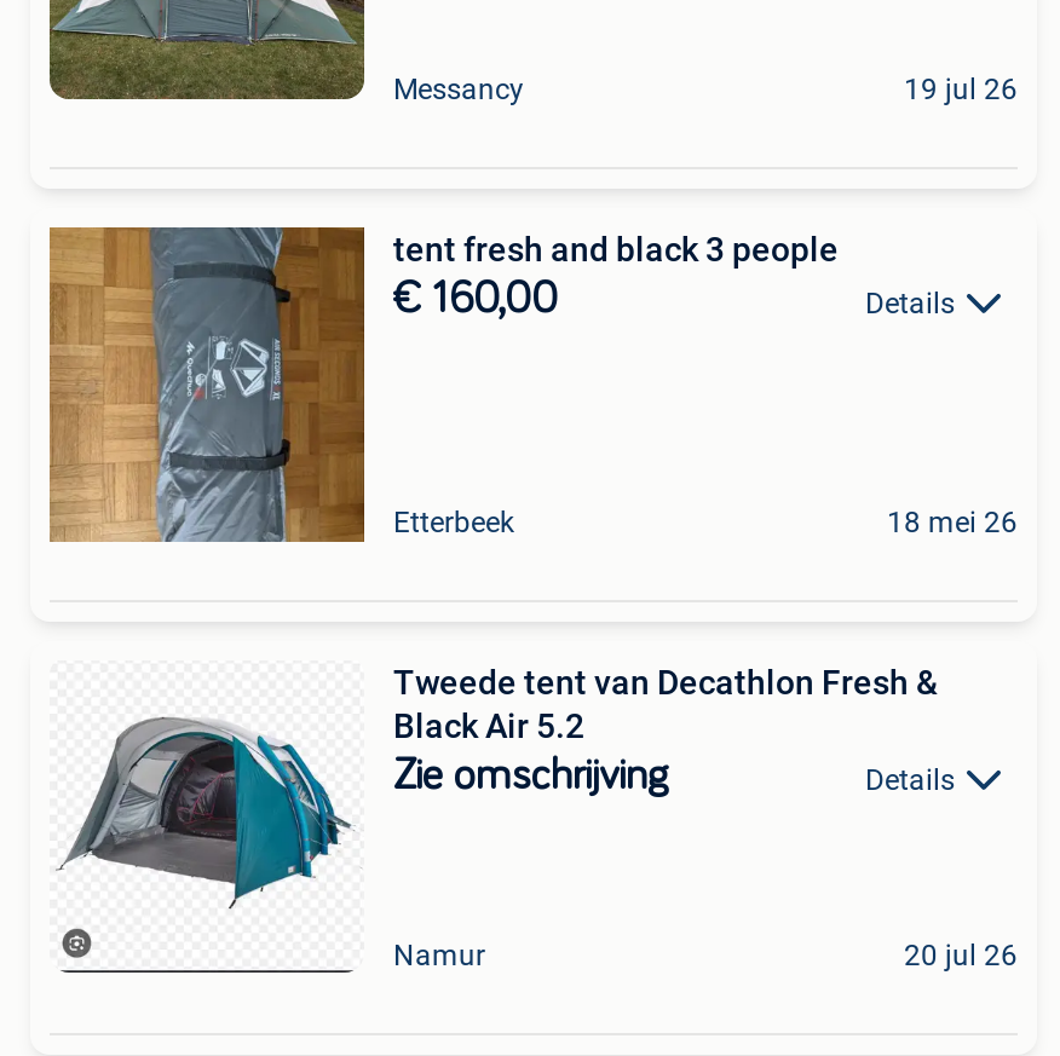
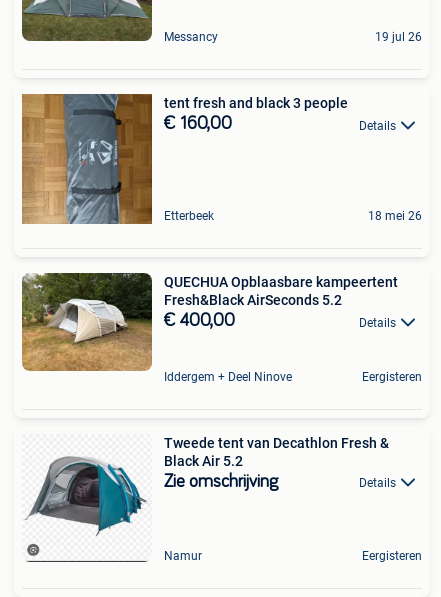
+ [image]
+ QUECHUA Opblaasbare kampeertent
+ Fresh&Black AirSeconds 5.2
+ € 400,00
+ Details

+ Iddergem + Deel Ninove
+ Eergisteren

- 20 jul 26
+ Eergisteren
